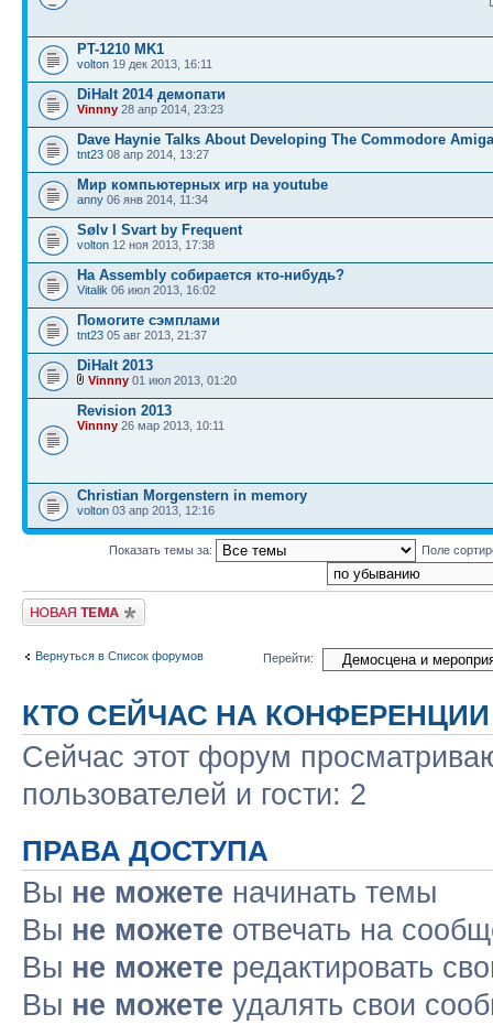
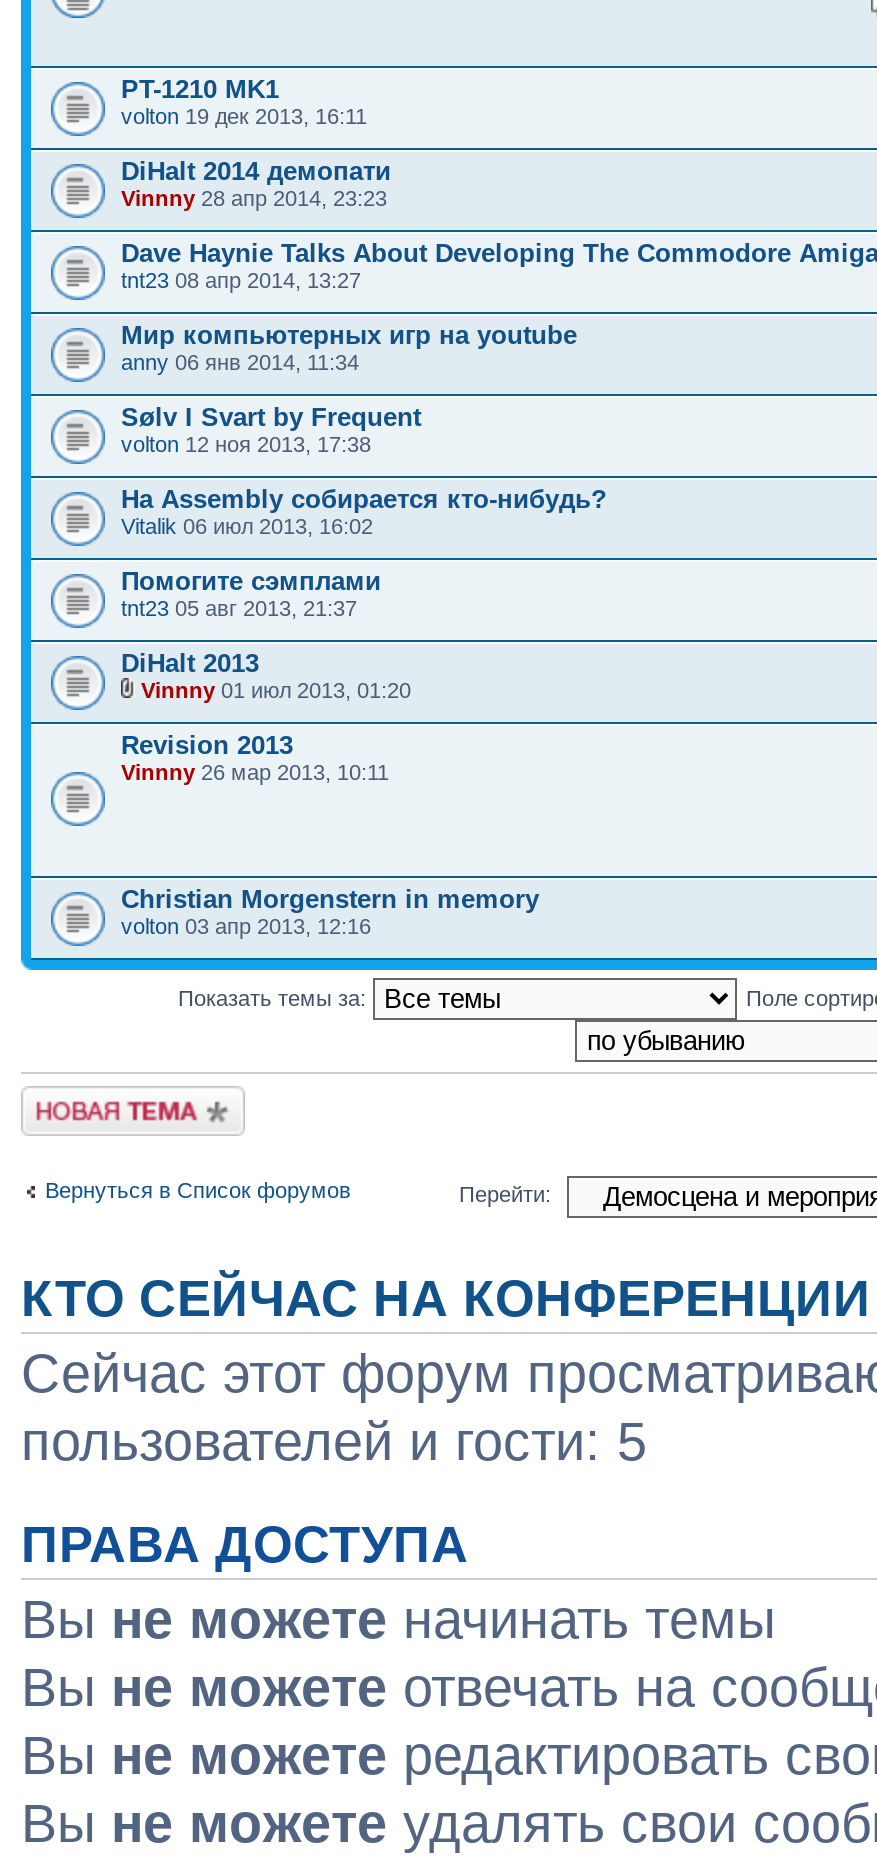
- пользователей и гости: 2
+ пользователей и гости: 5
